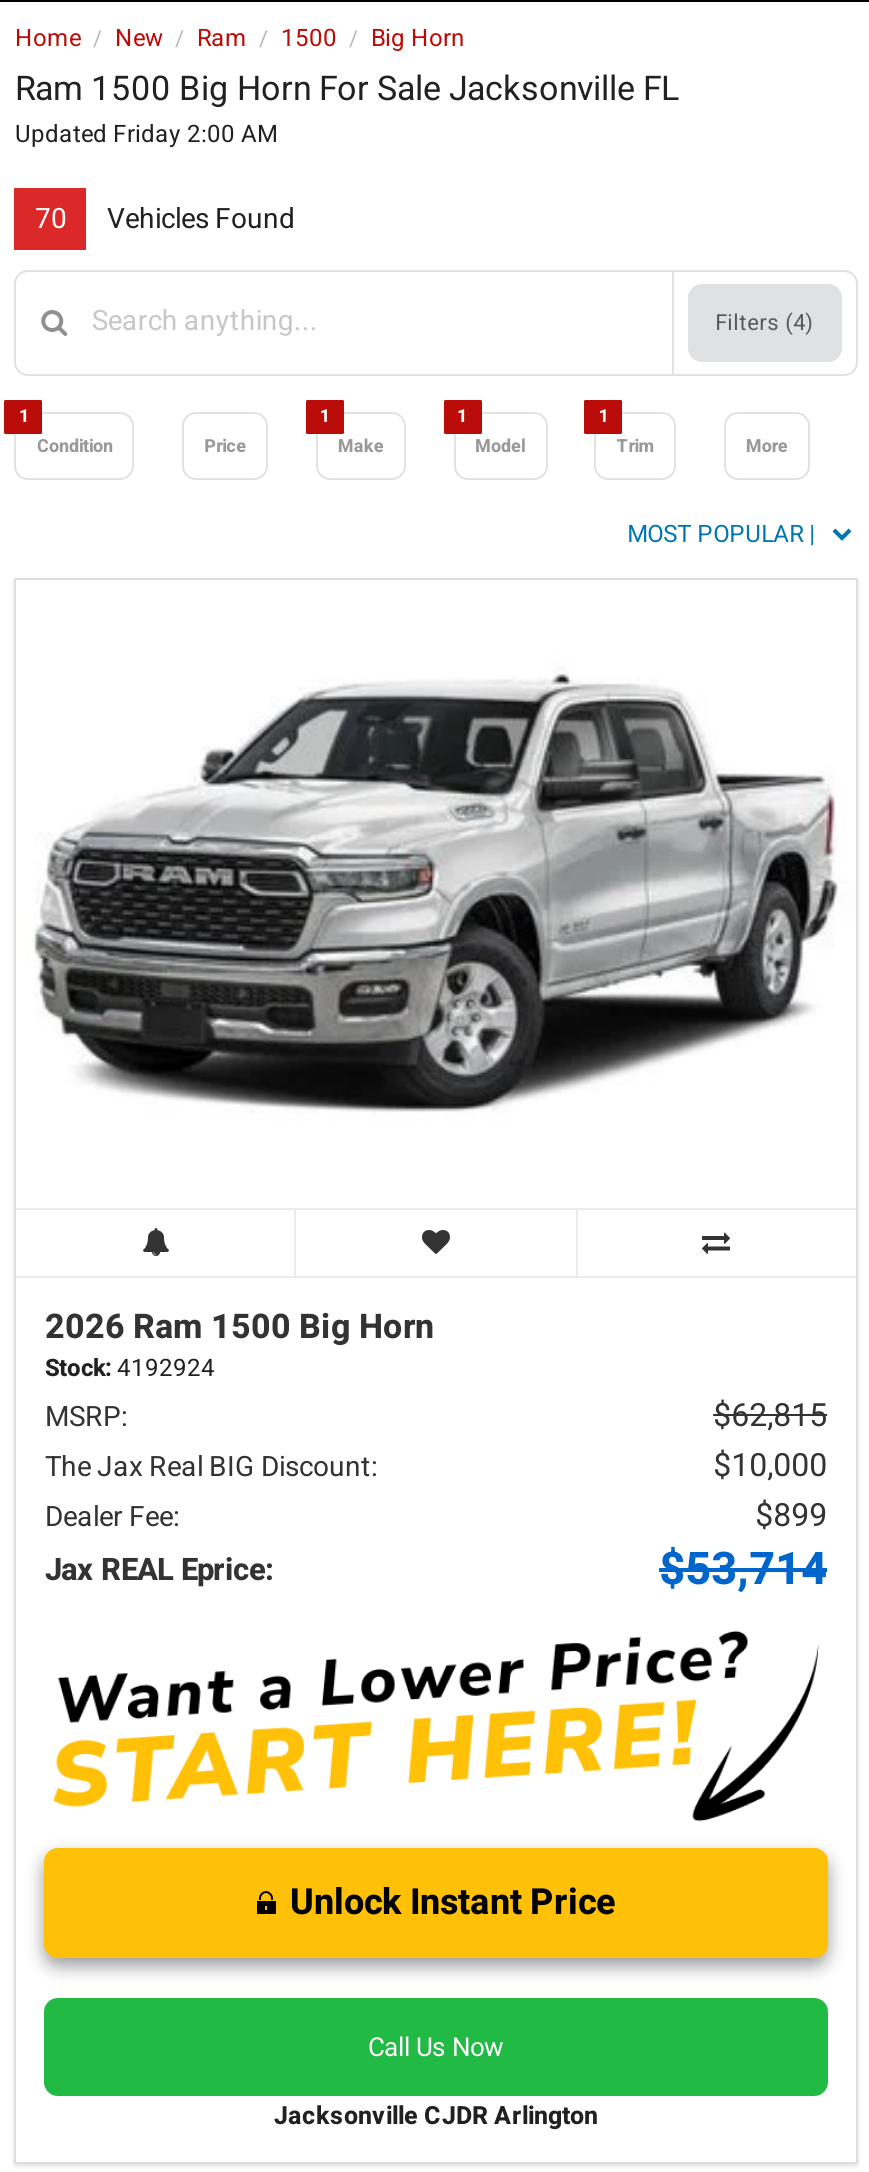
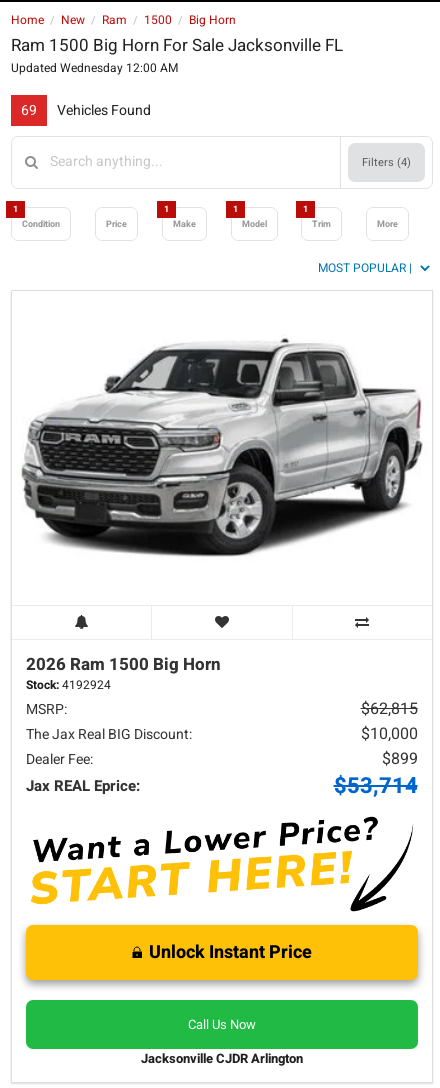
- Updated Friday 2:00 AM
+ Updated Wednesday 12:00 AM

- 70 Vehicles Found
+ 69 Vehicles Found
